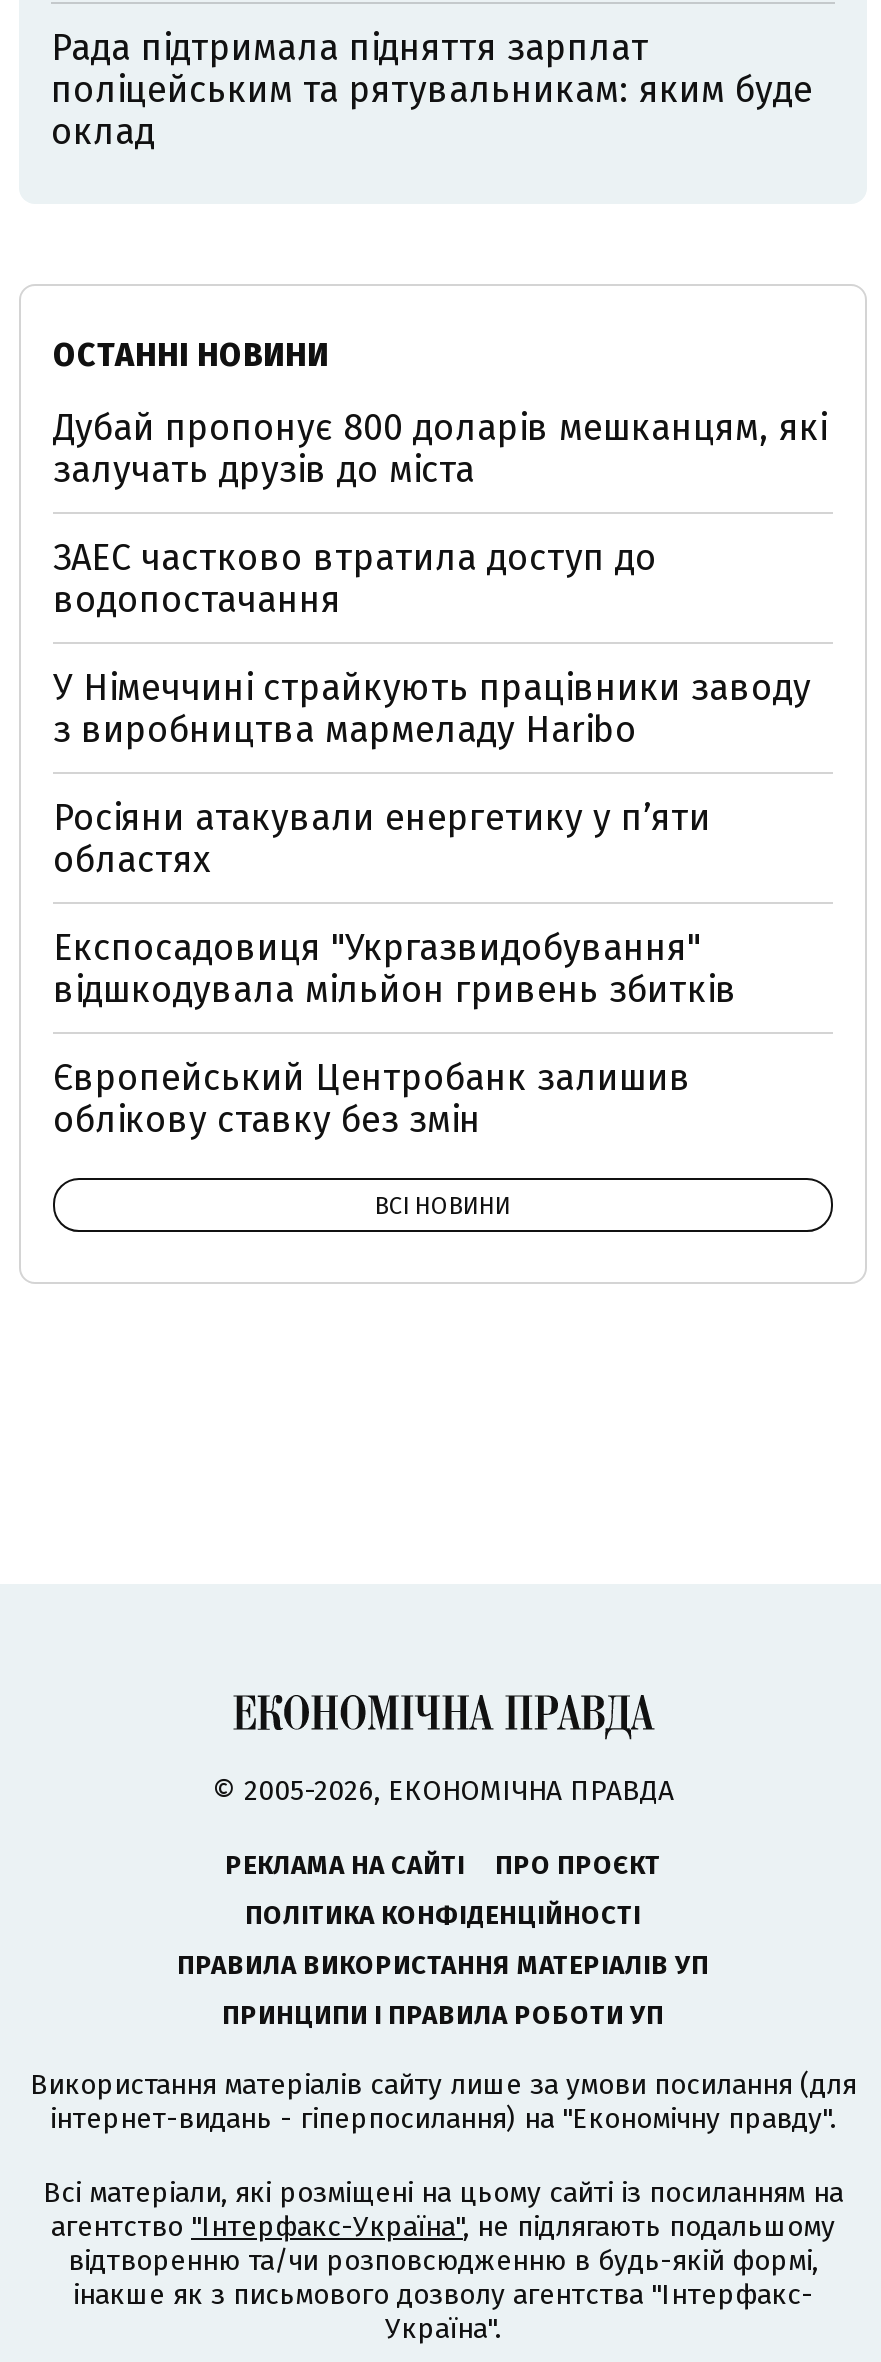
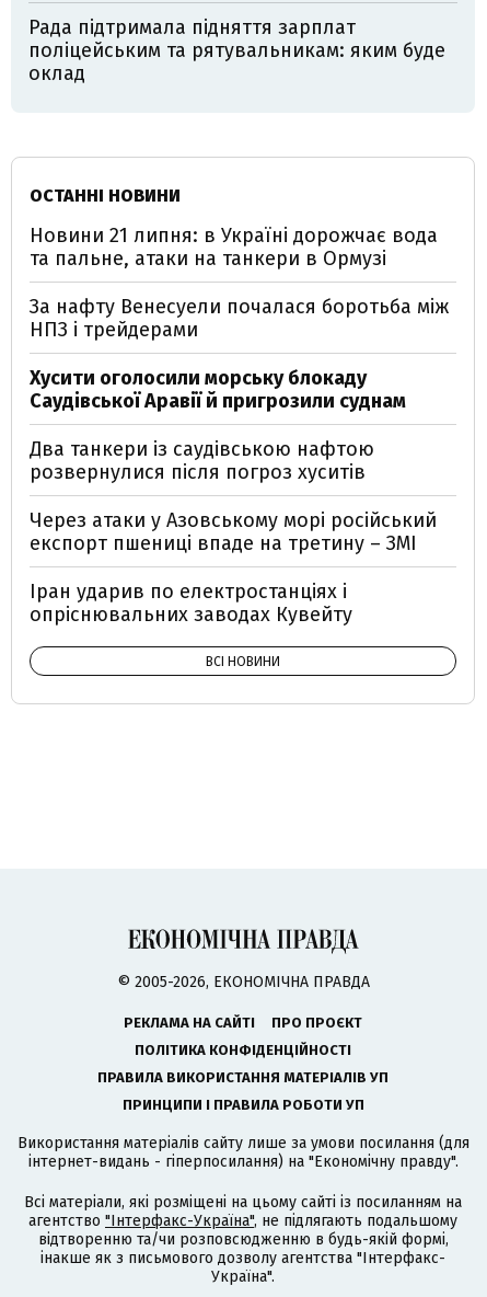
- Дубай пропонує 800 доларів мешканцям, які
- залучать друзів до міста
+ Новини 21 липня: в Україні дорожчає вода
+ та пальне, атаки на танкери в Ормузі

- ЗАЕС частково втратила доступ до
- водопостачання
+ За нафту Венесуели почалася боротьба між
+ НПЗ і трейдерами

- У Німеччині страйкують працівники заводу
- з виробництва мармеладу Haribo
+ Хусити оголосили морську блокаду
+ Саудівської Аравії й пригрозили суднам

- Росіяни атакували енергетику у пʼяти
- областях
+ Два танкери із саудівською нафтою
+ розвернулися після погроз хуситів

- Експосадовиця "Укргазвидобування"
- відшкодувала мільйон гривень збитків
+ Через атаки у Азовському морі російський
+ експорт пшениці впаде на третину – ЗМІ

- Європейський Центробанк залишив
- облікову ставку без змін
+ Іран ударив по електростанціях і
+ опріснювальних заводах Кувейту
